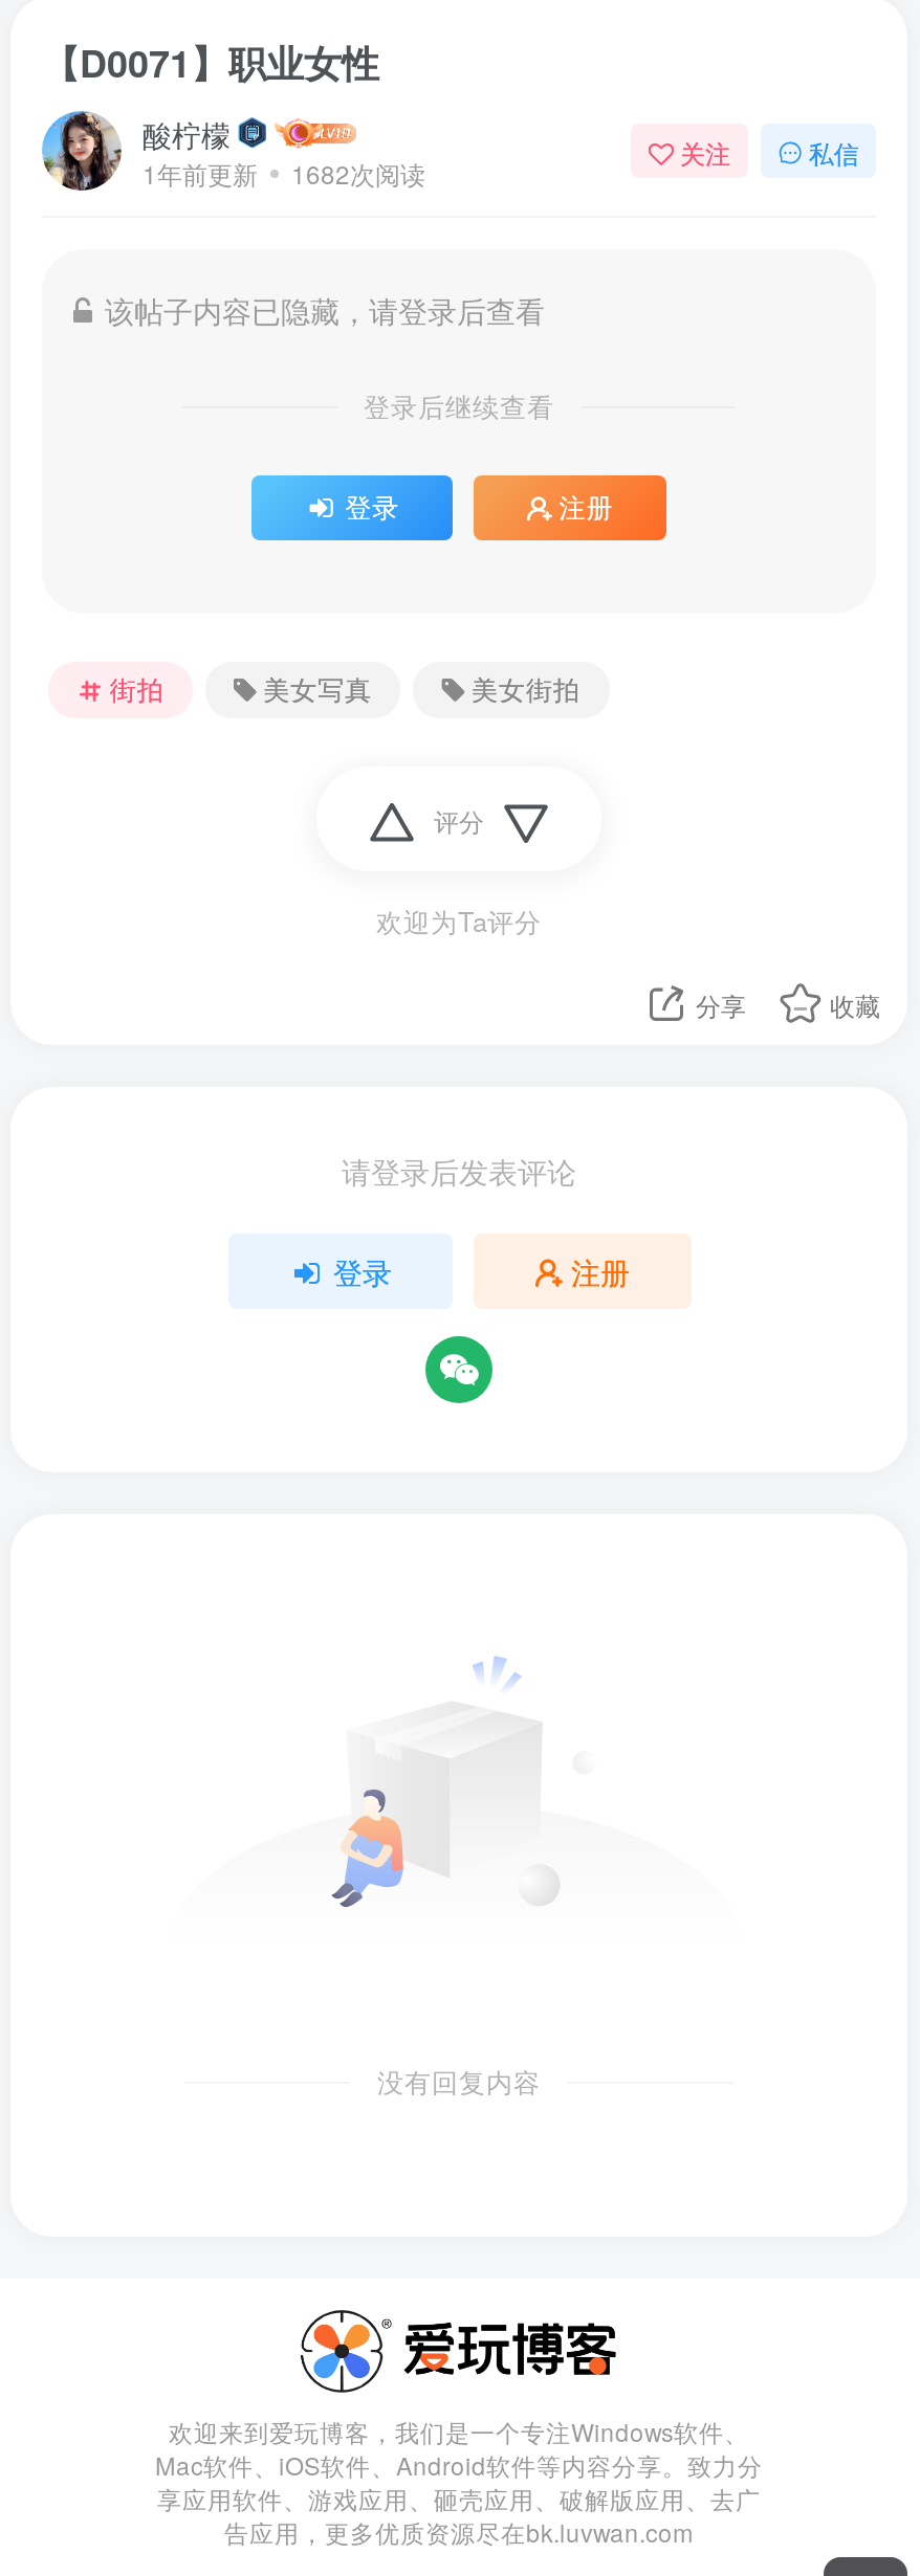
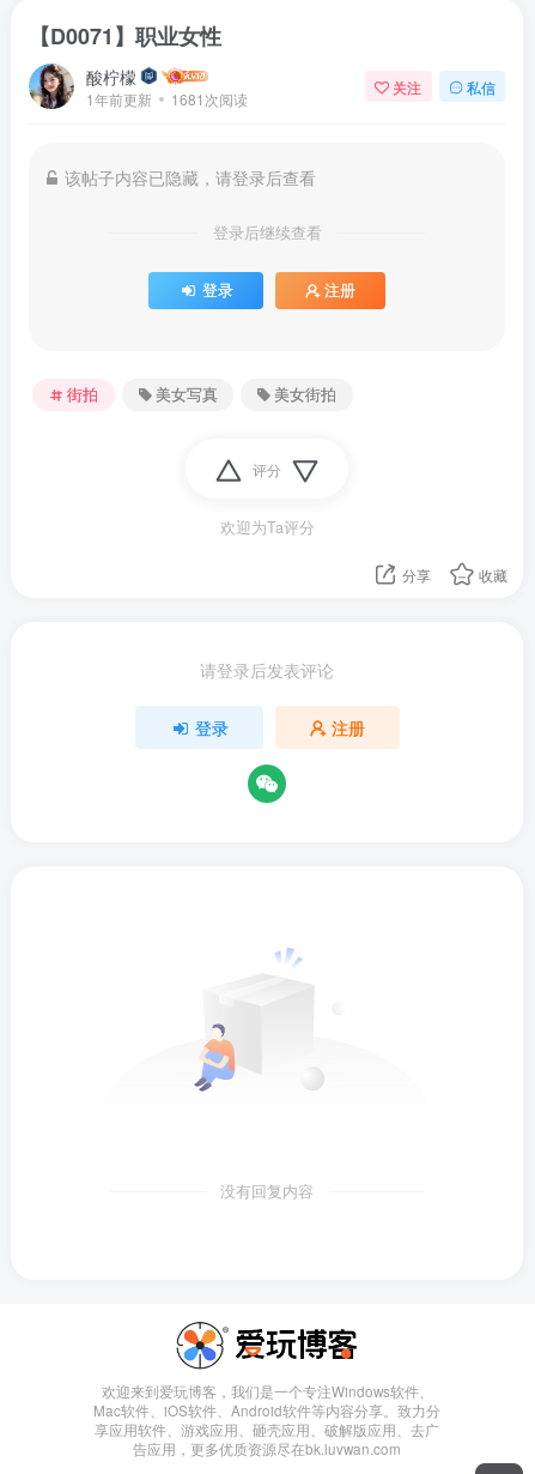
- 1年前更新 1682次阅读
+ 1年前更新 1681次阅读
